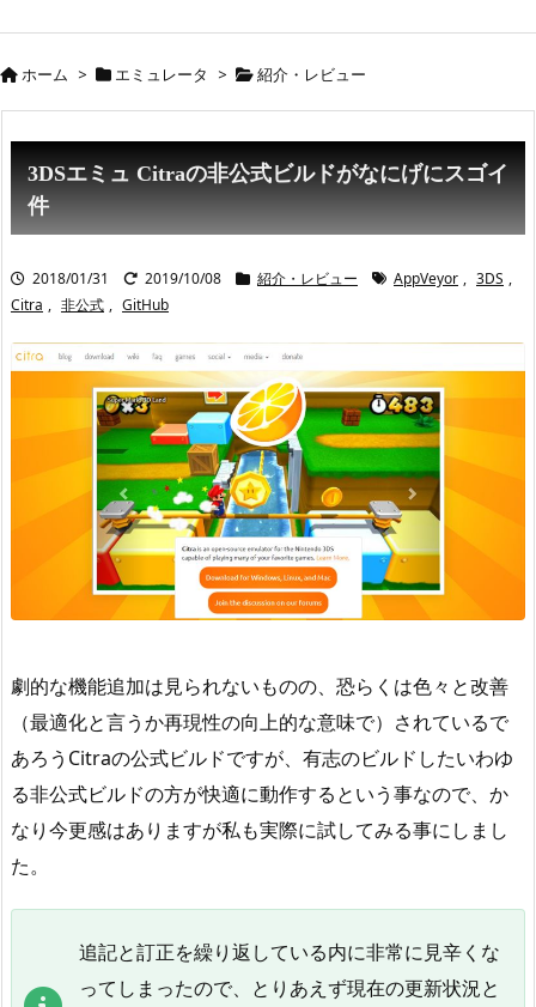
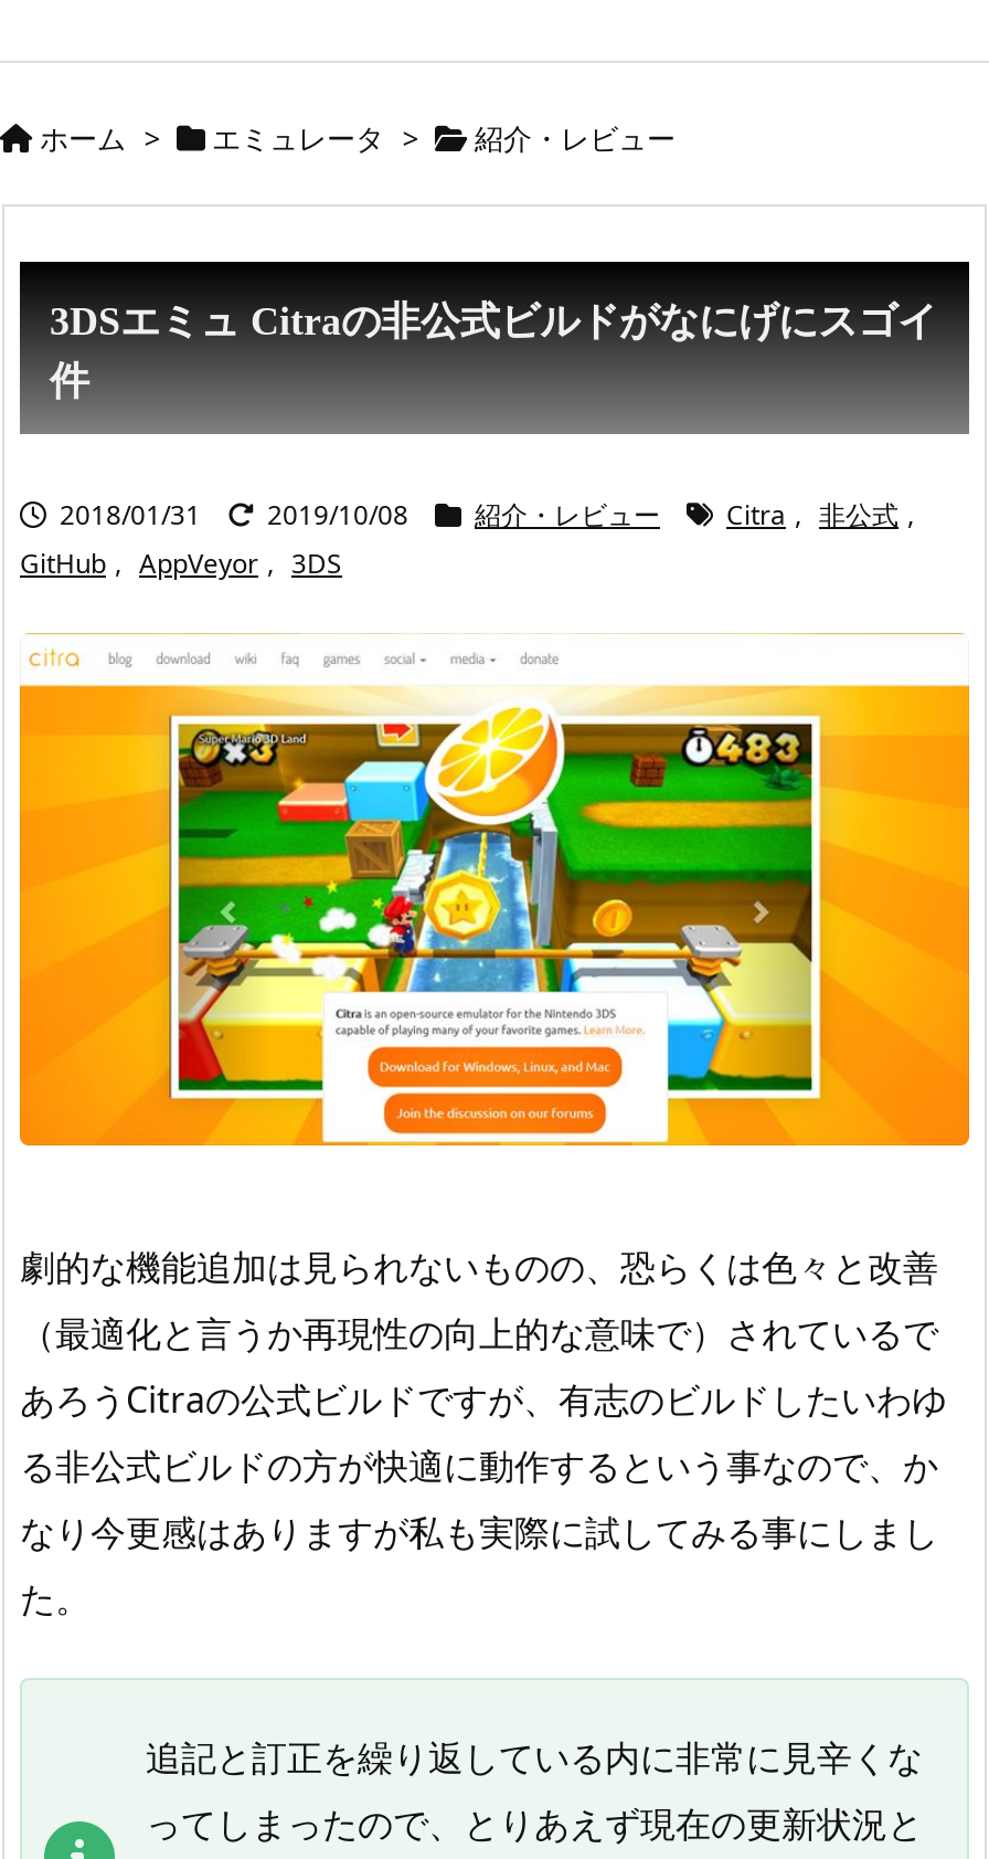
- AppVeyor , 3DS ,
- Citra , 非公式 , GitHub
+ Citra , 非公式 ,
+ GitHub , AppVeyor , 3DS
